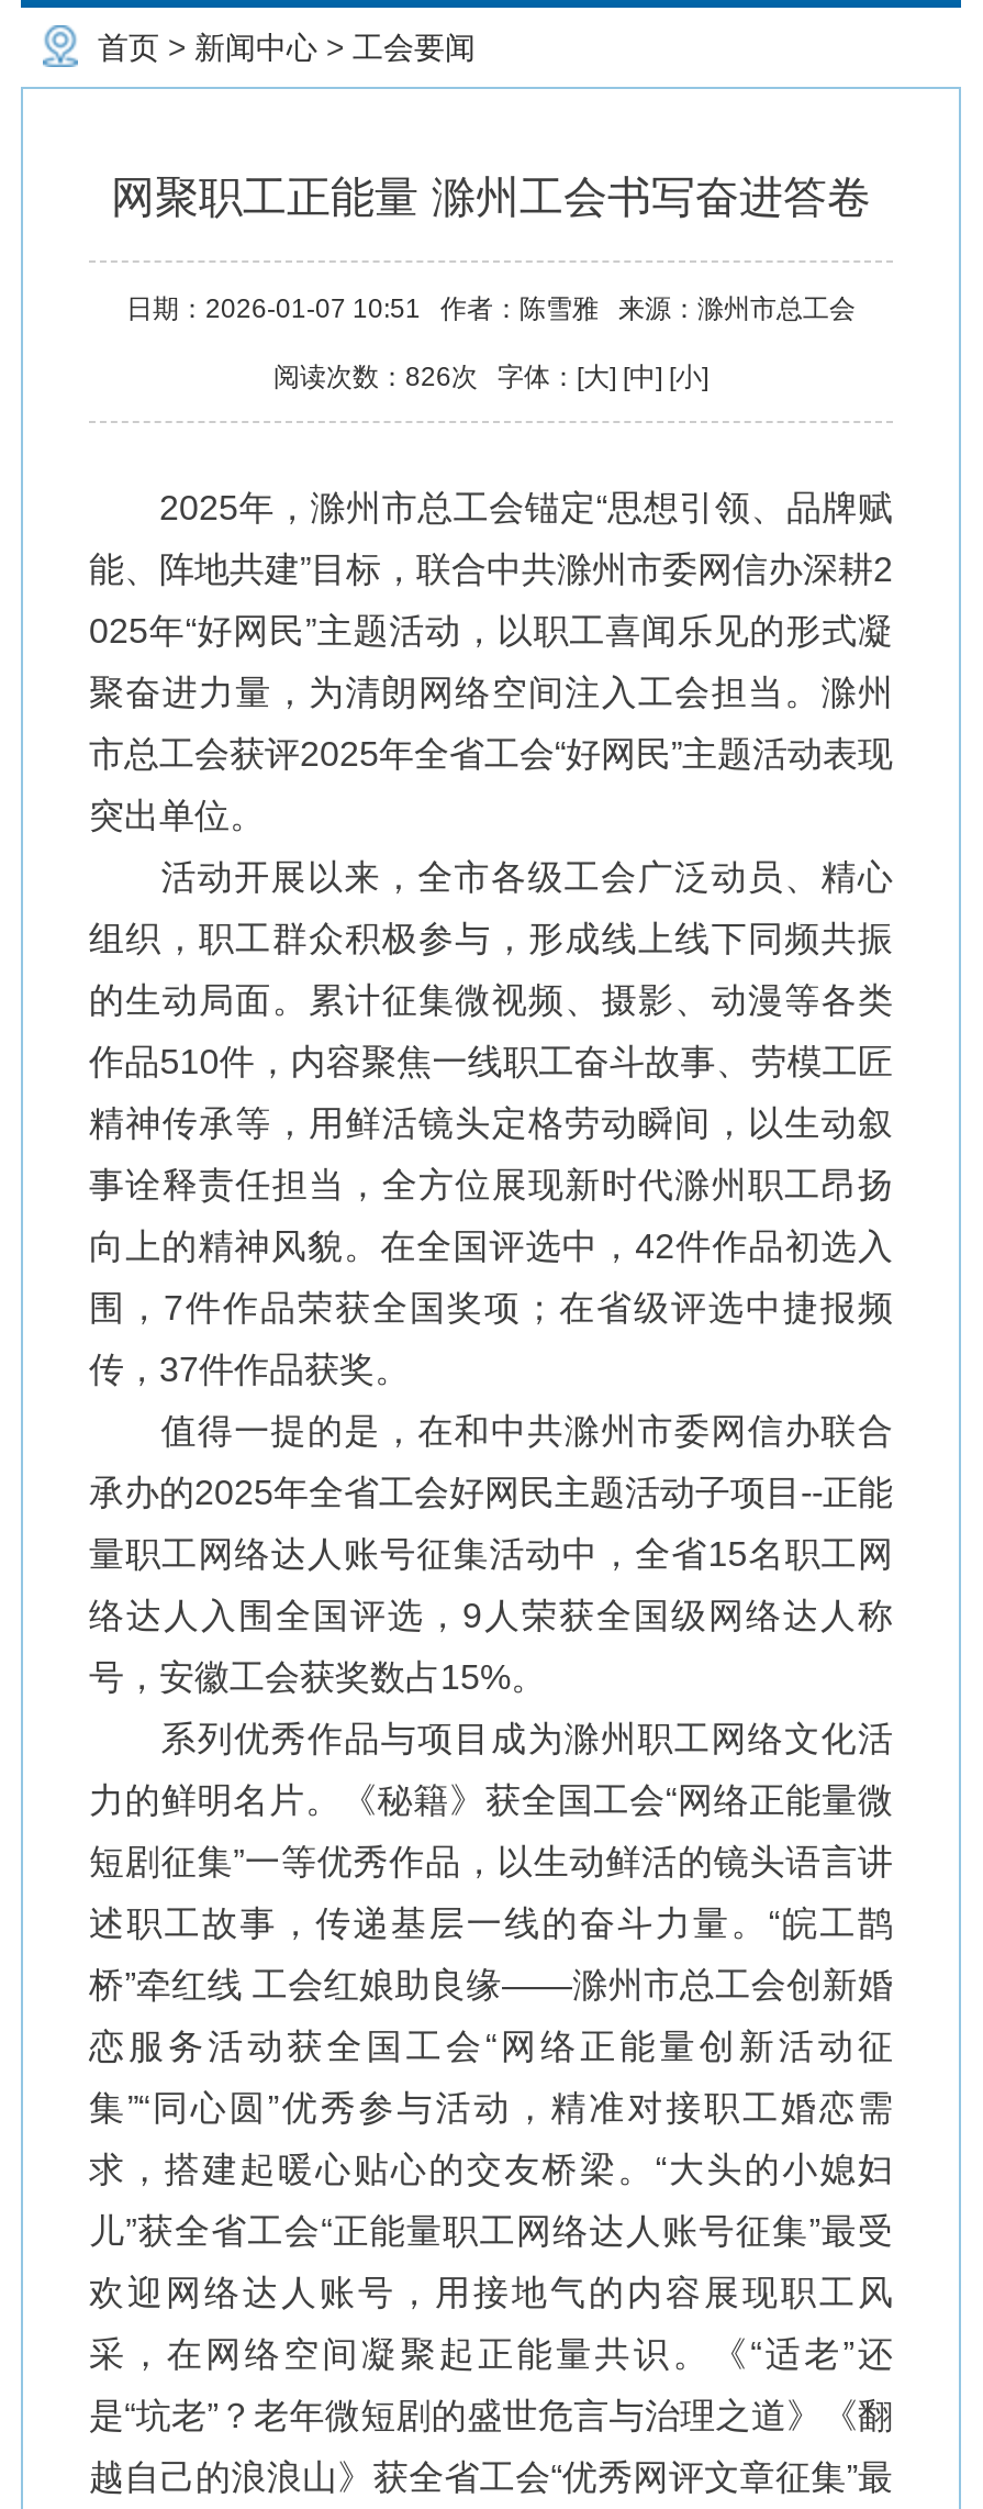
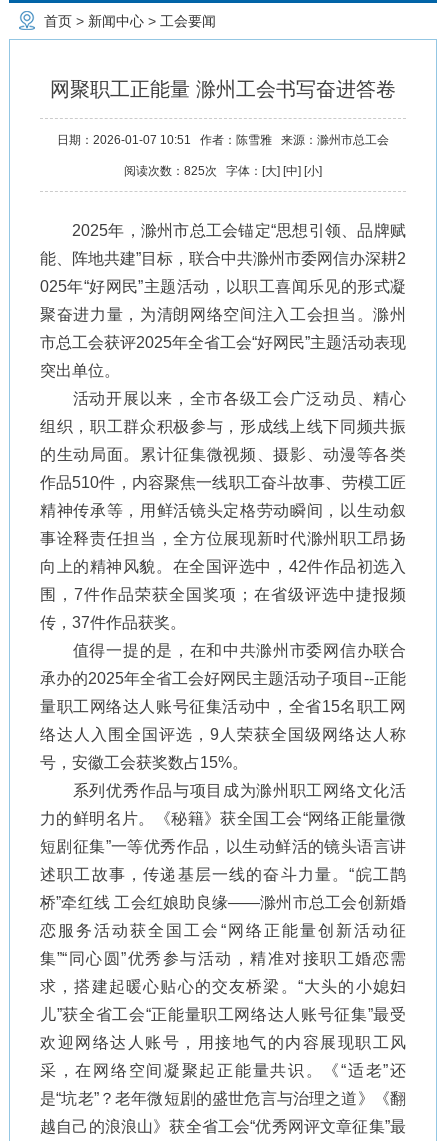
- 阅读次数：826次 字体：[大] [中] [小]
+ 阅读次数：825次 字体：[大] [中] [小]
